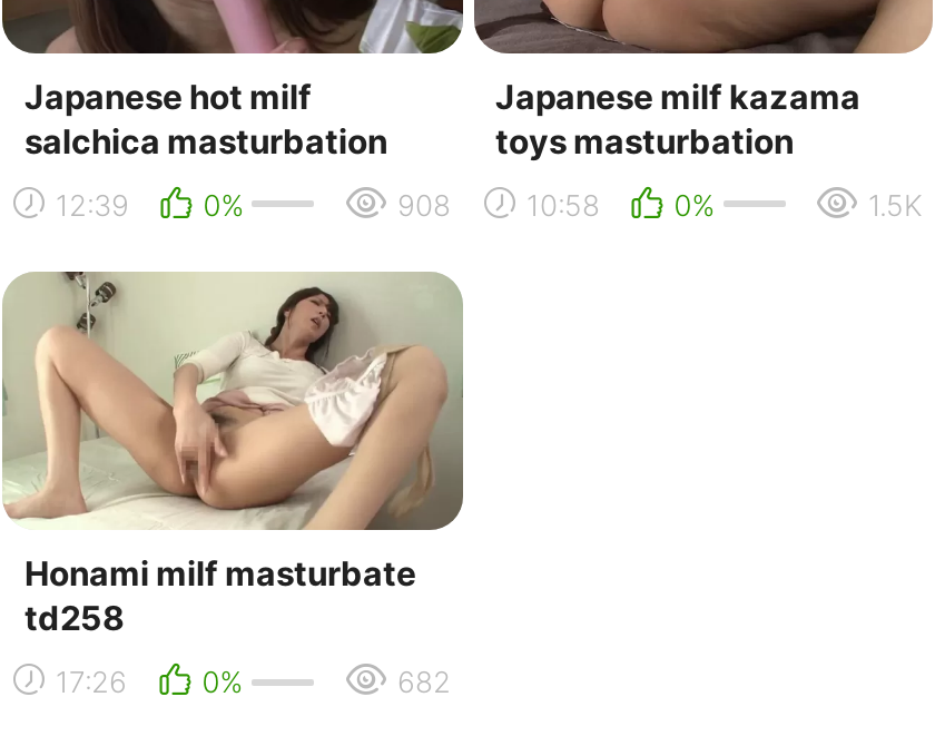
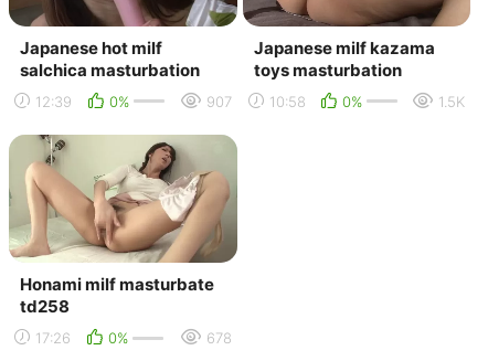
- 908
+ 907

- 682
+ 678
